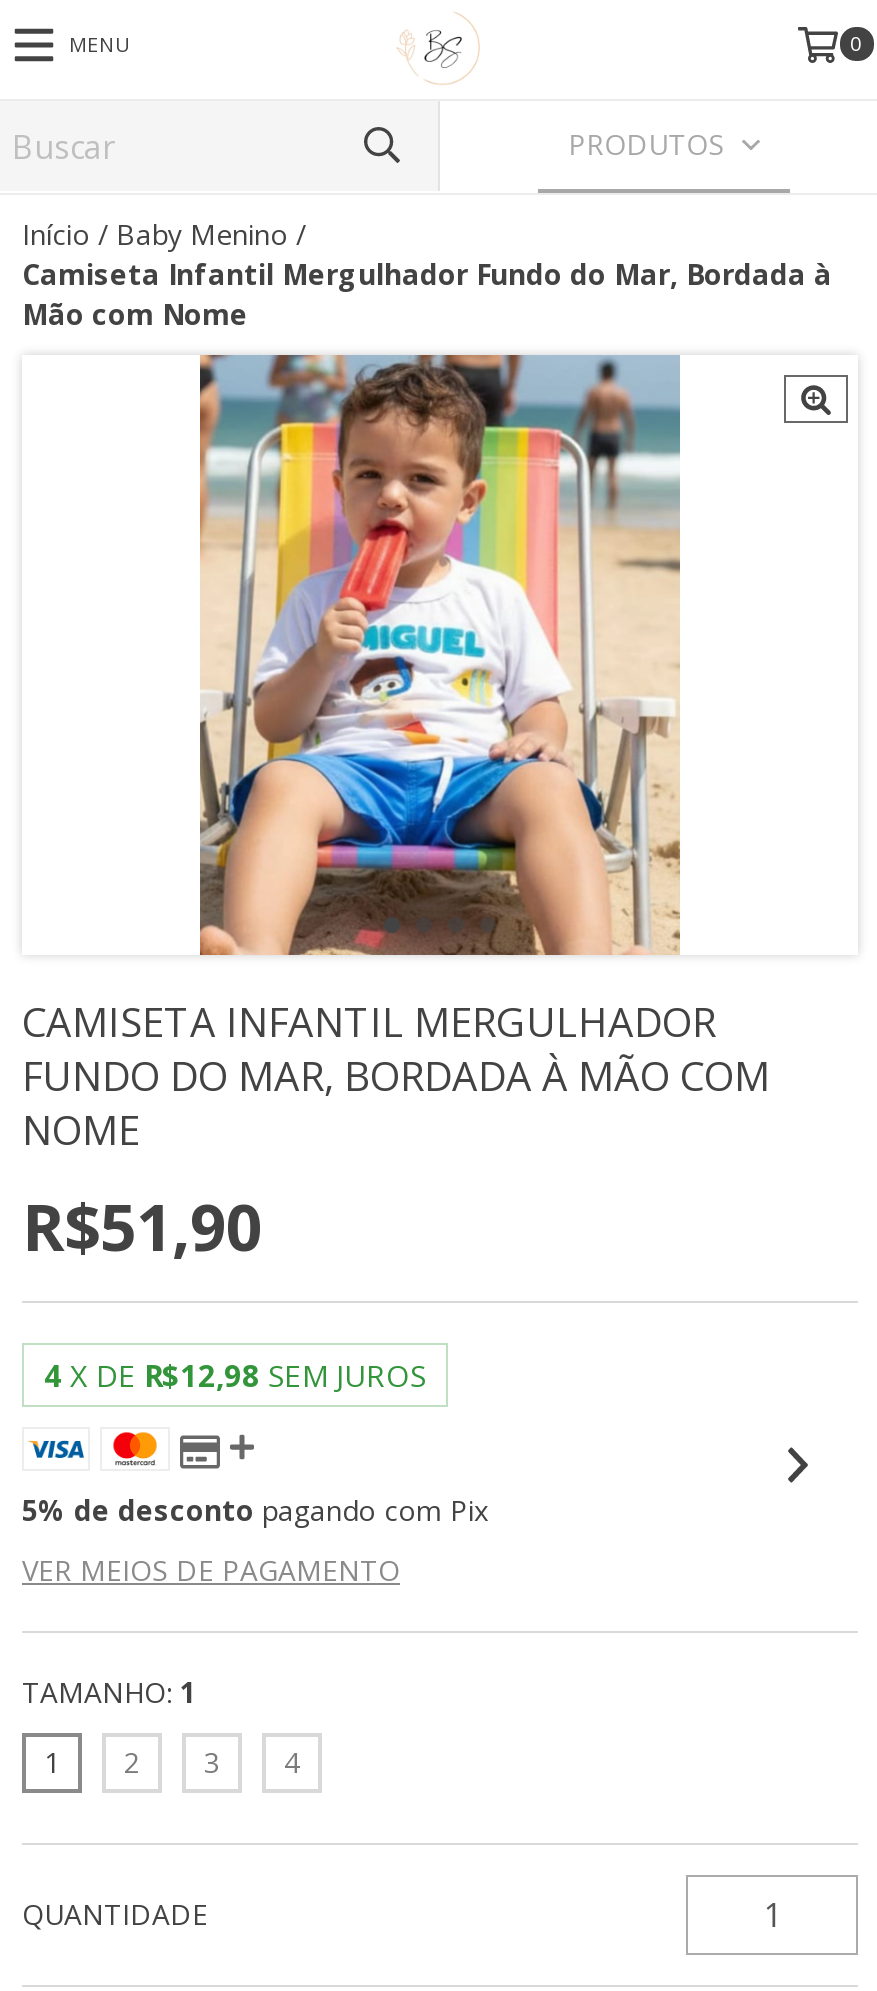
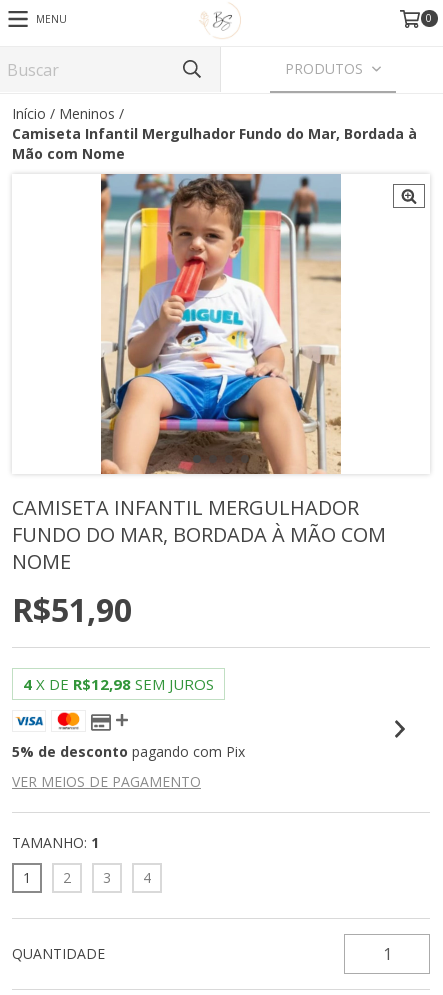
- Início / Baby Menino /
+ Início / Meninos /
